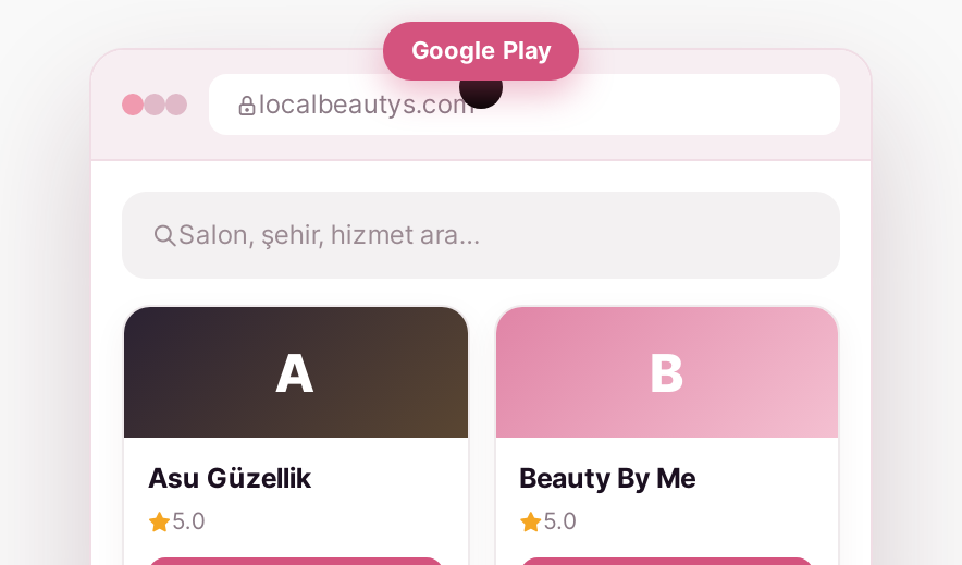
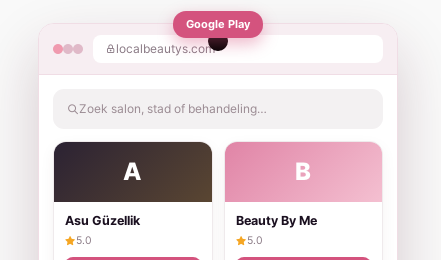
- Salon, şehir, hizmet ara…
+ Zoek salon, stad of behandeling…
